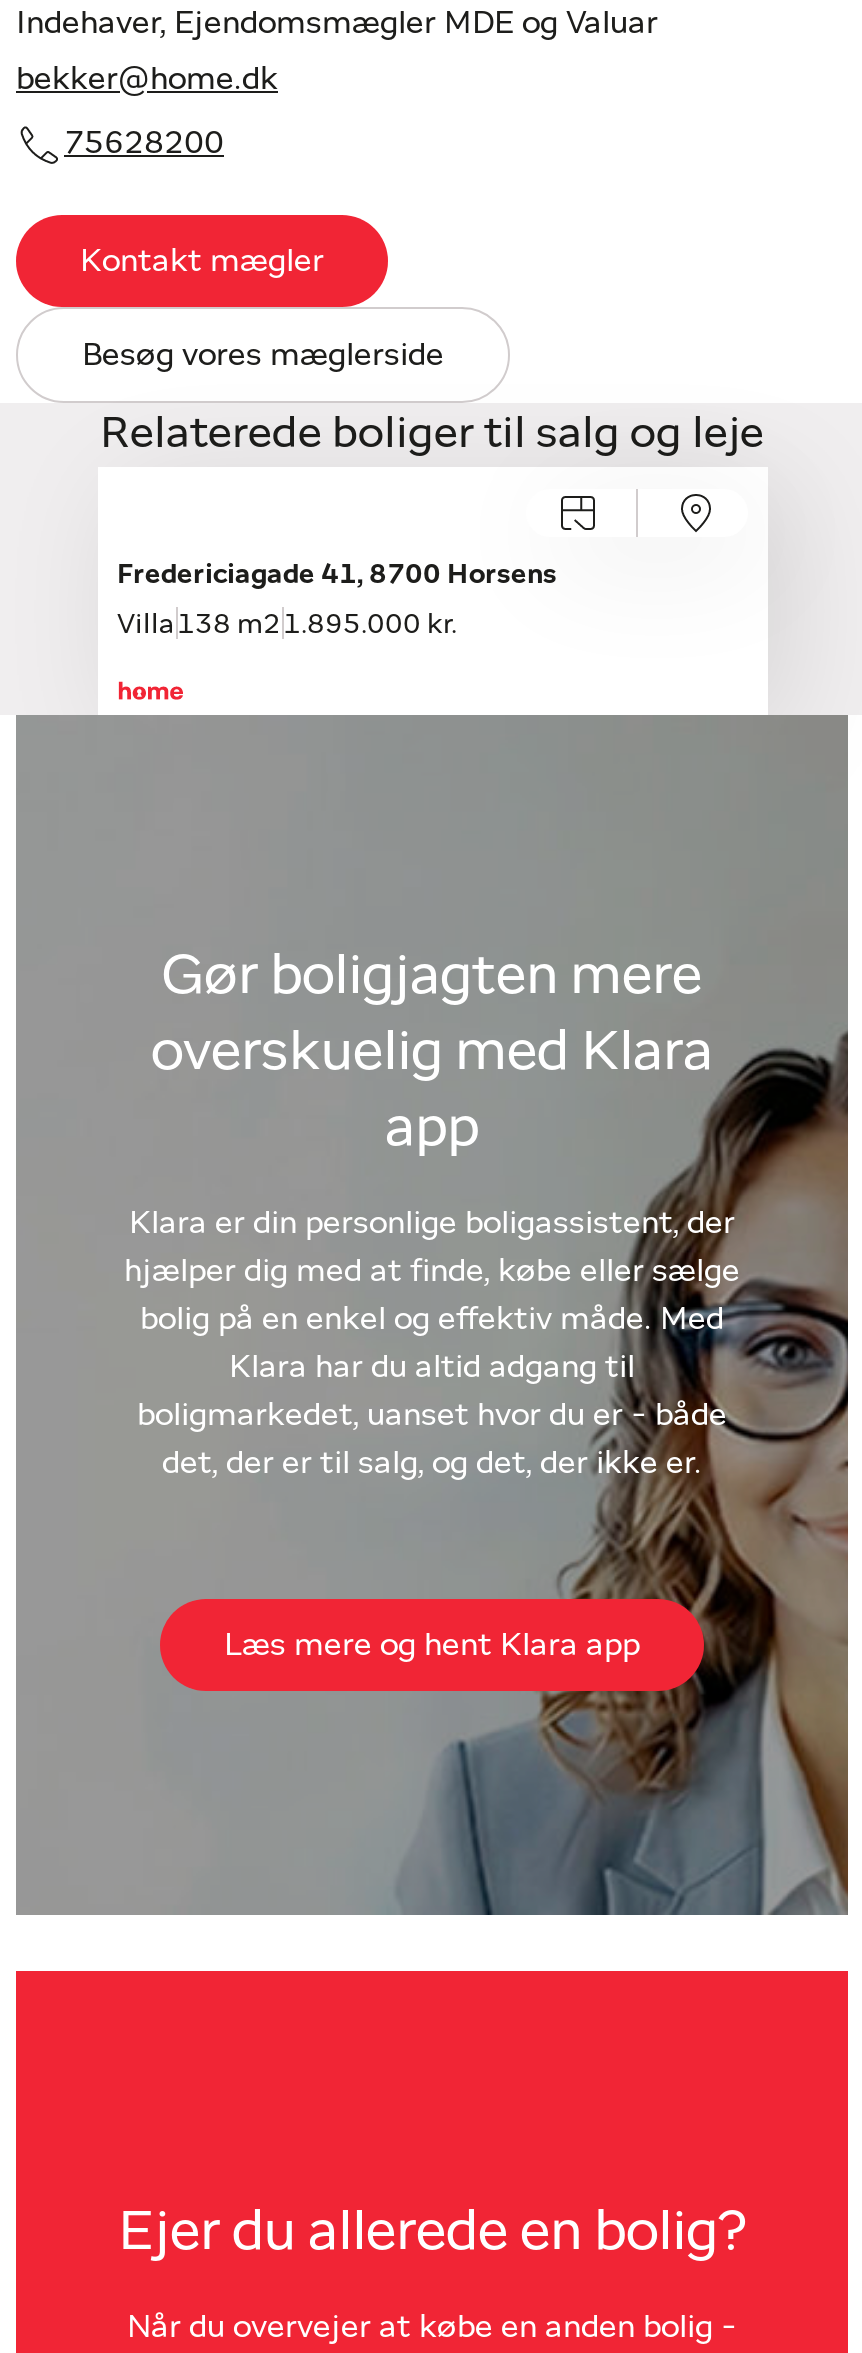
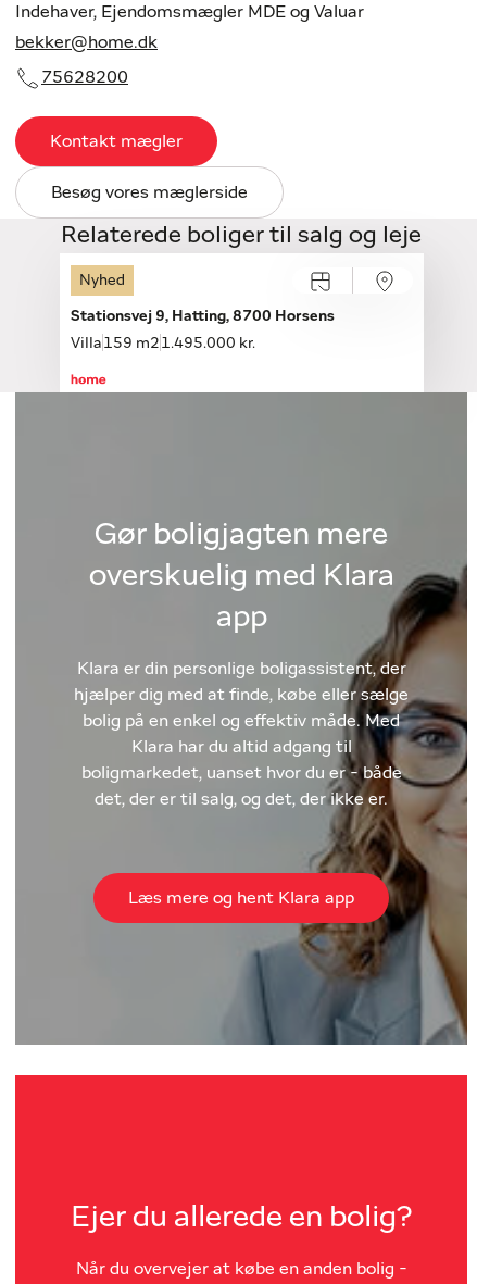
- Fredericiagade 41, 8700 Horsens
- Villa 138 m2 1.895.000 kr.
+ Nyhed
+ Stationsvej 9, Hatting, 8700 Horsens
+ Villa 159 m2 1.495.000 kr.
